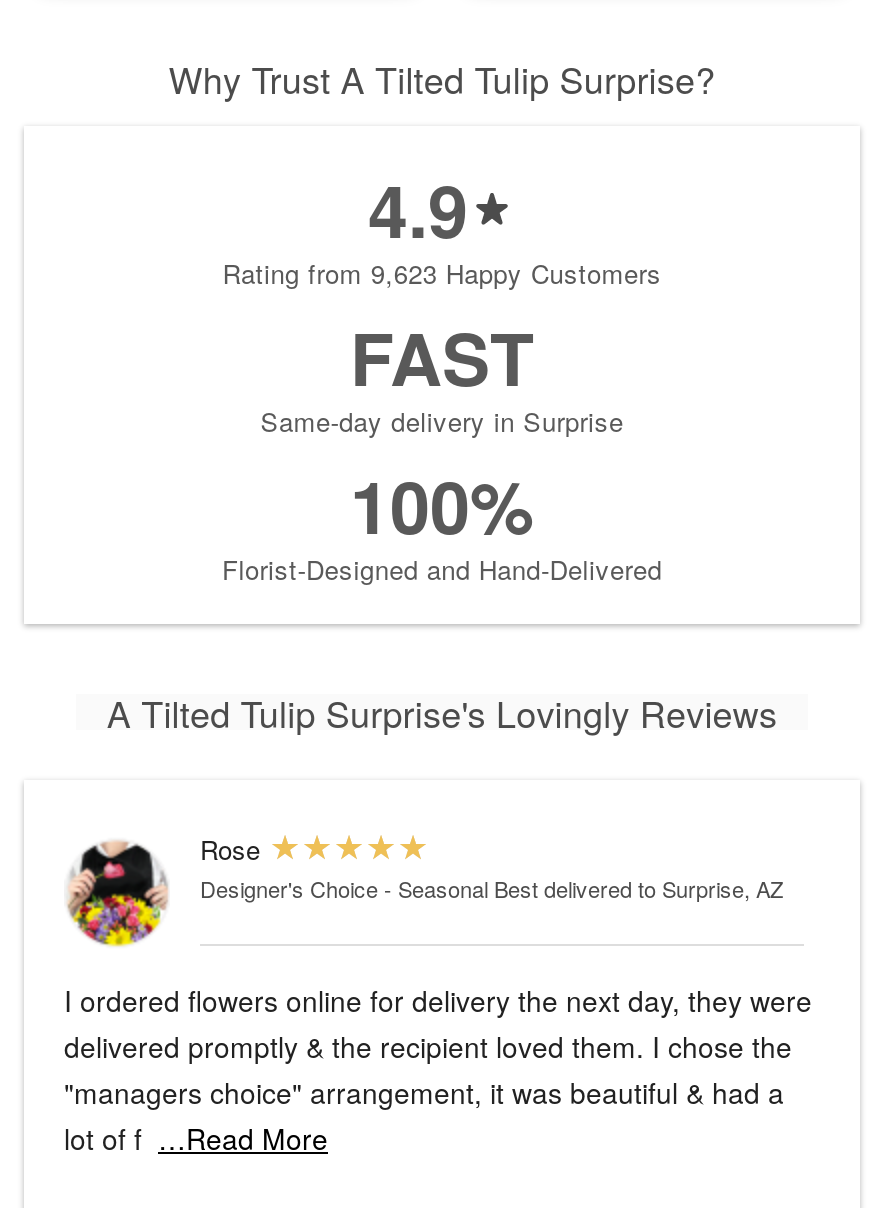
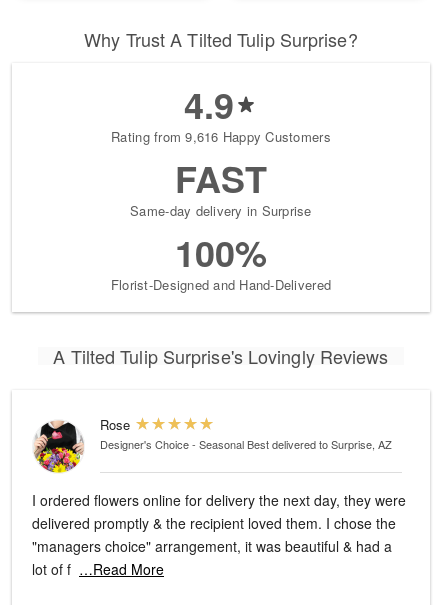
- Rating from 9,623 Happy Customers
+ Rating from 9,616 Happy Customers
